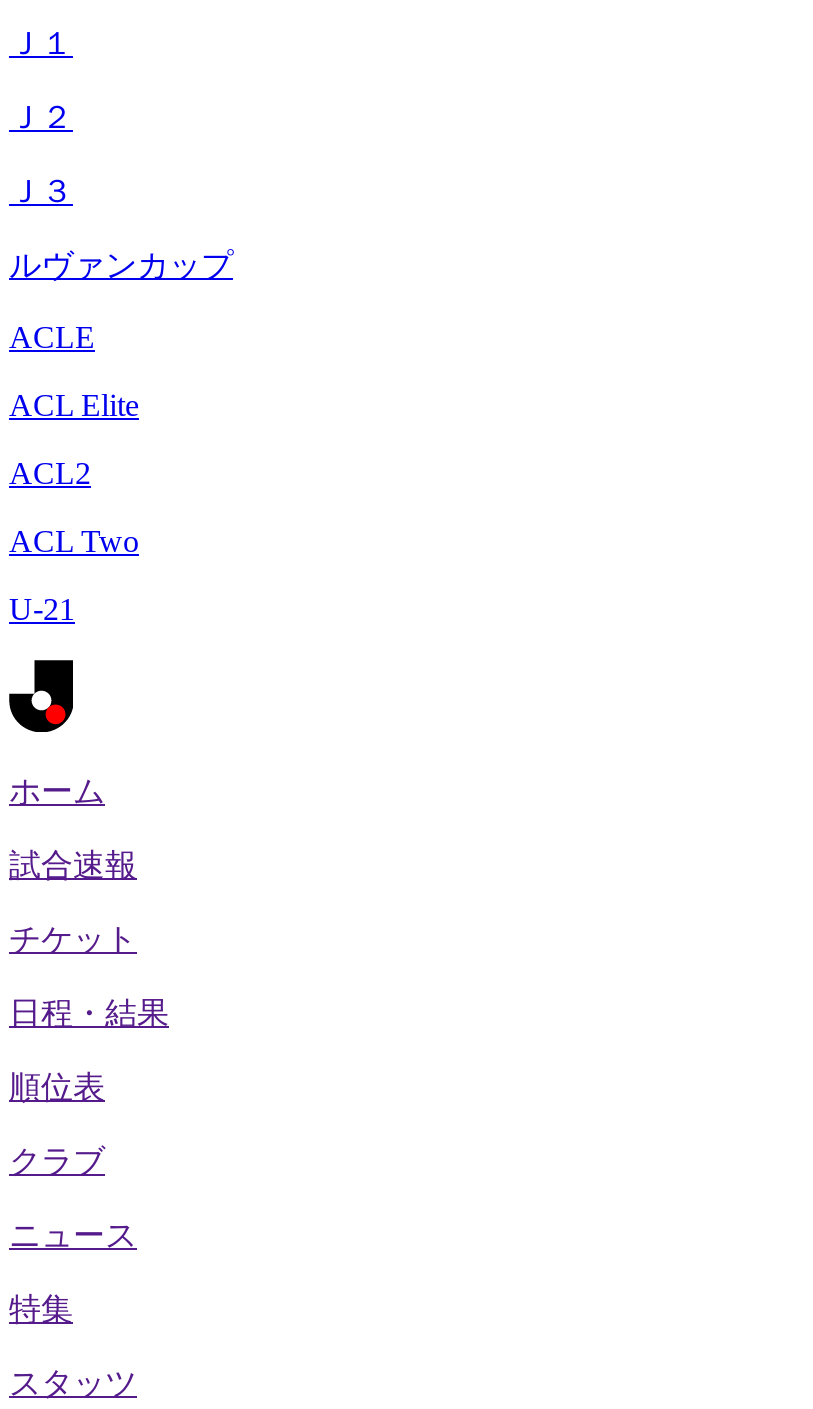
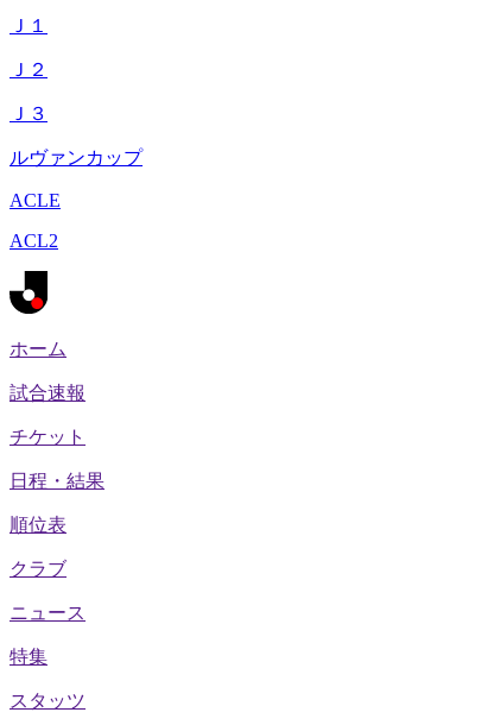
- ACL Elite

- ACL Two
- U-21
